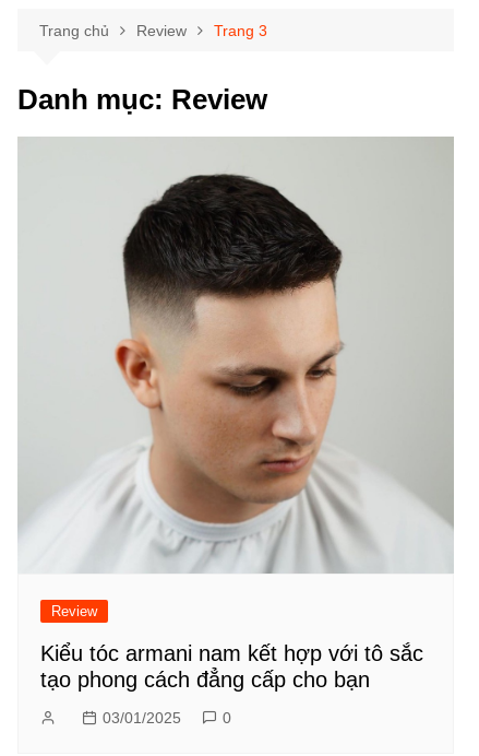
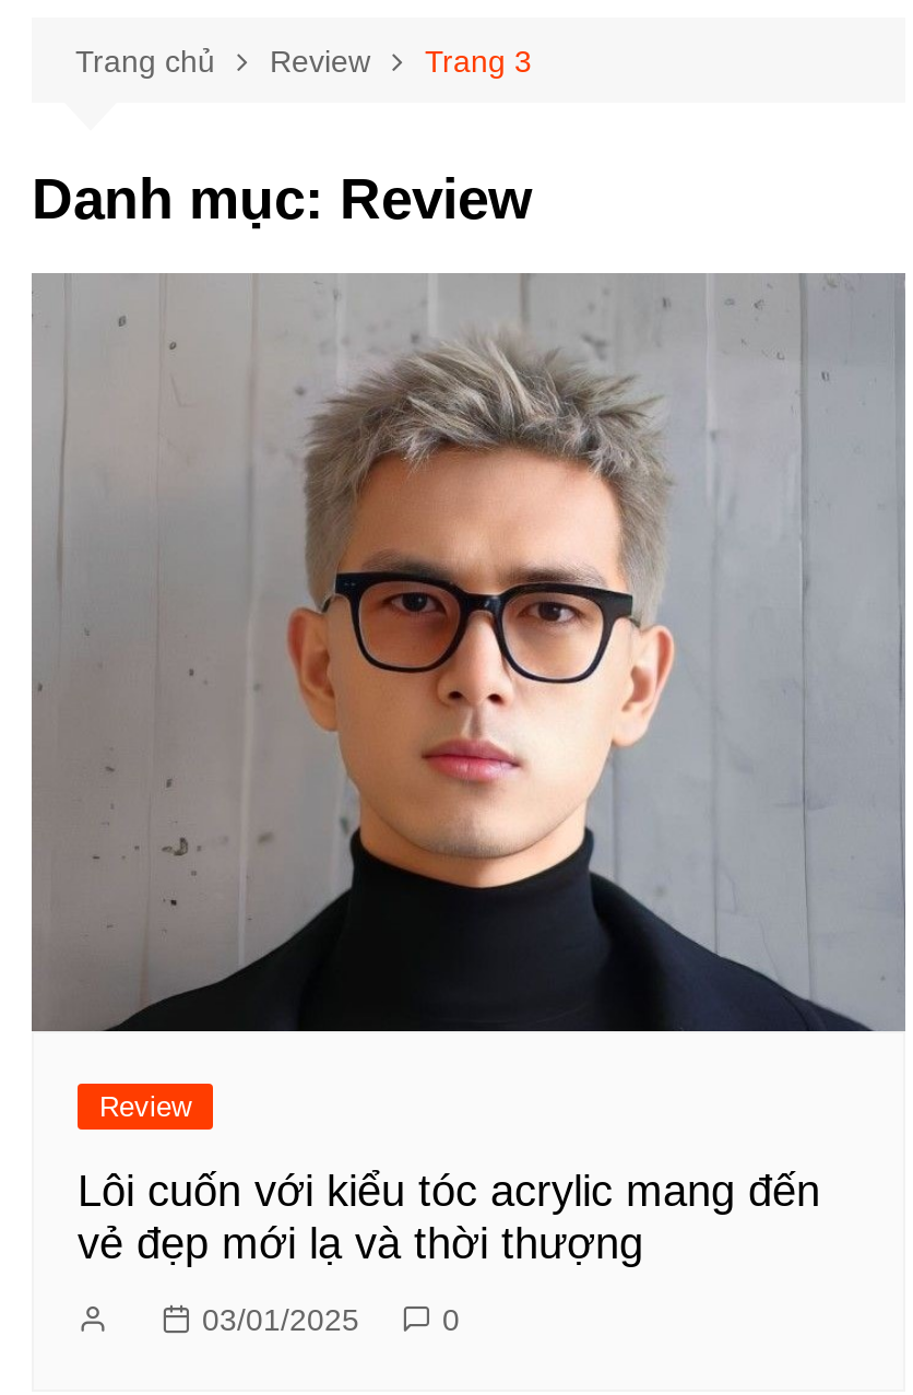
- [image]
+ [image]

- Kiểu tóc armani nam kết hợp với tô sắc
- tạo phong cách đẳng cấp cho bạn
+ Lôi cuốn với kiểu tóc acrylic mang đến
+ vẻ đẹp mới lạ và thời thượng
